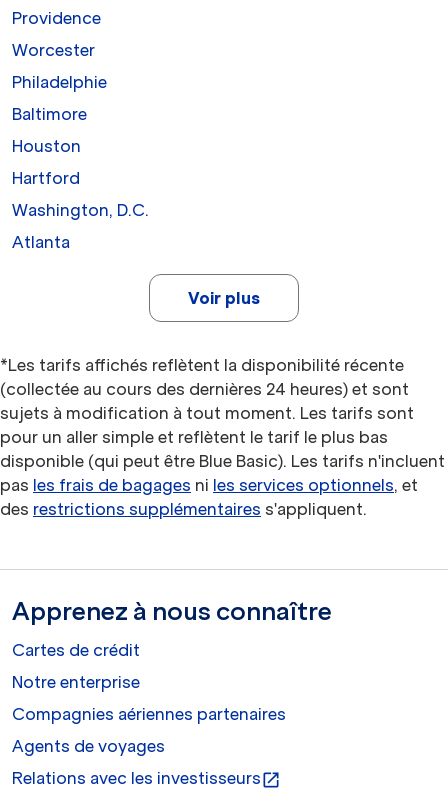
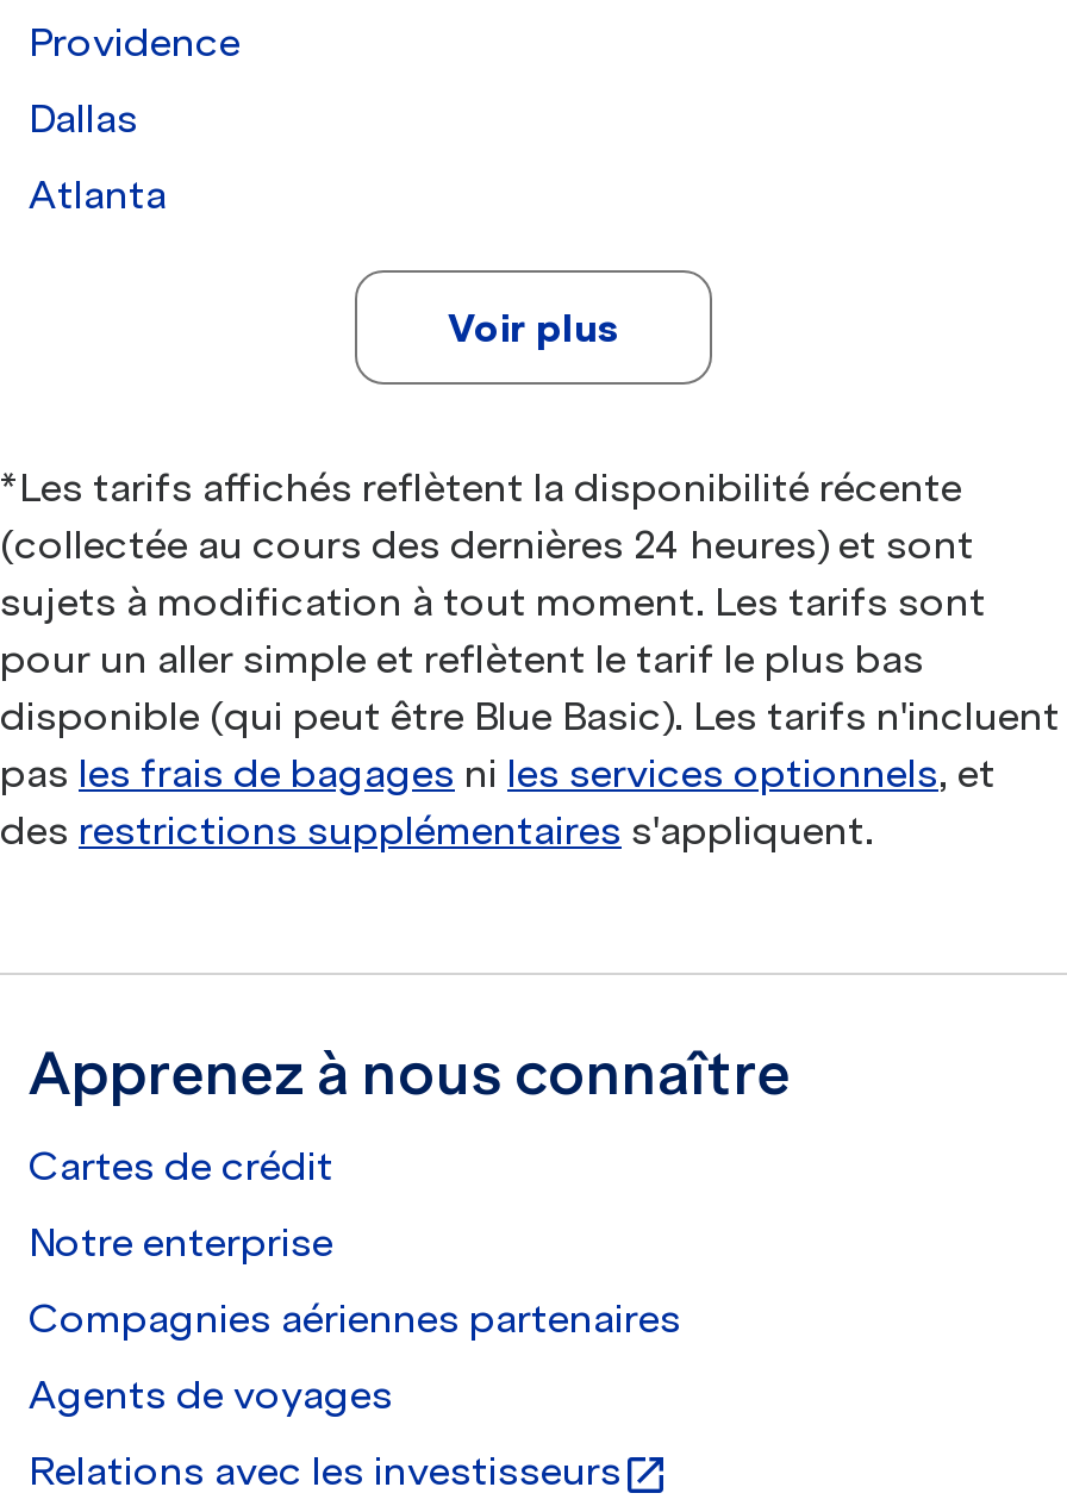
- Worcester
- Philadelphie
- Baltimore
- Houston
- Hartford
- Washington, D.C.
+ Dallas
